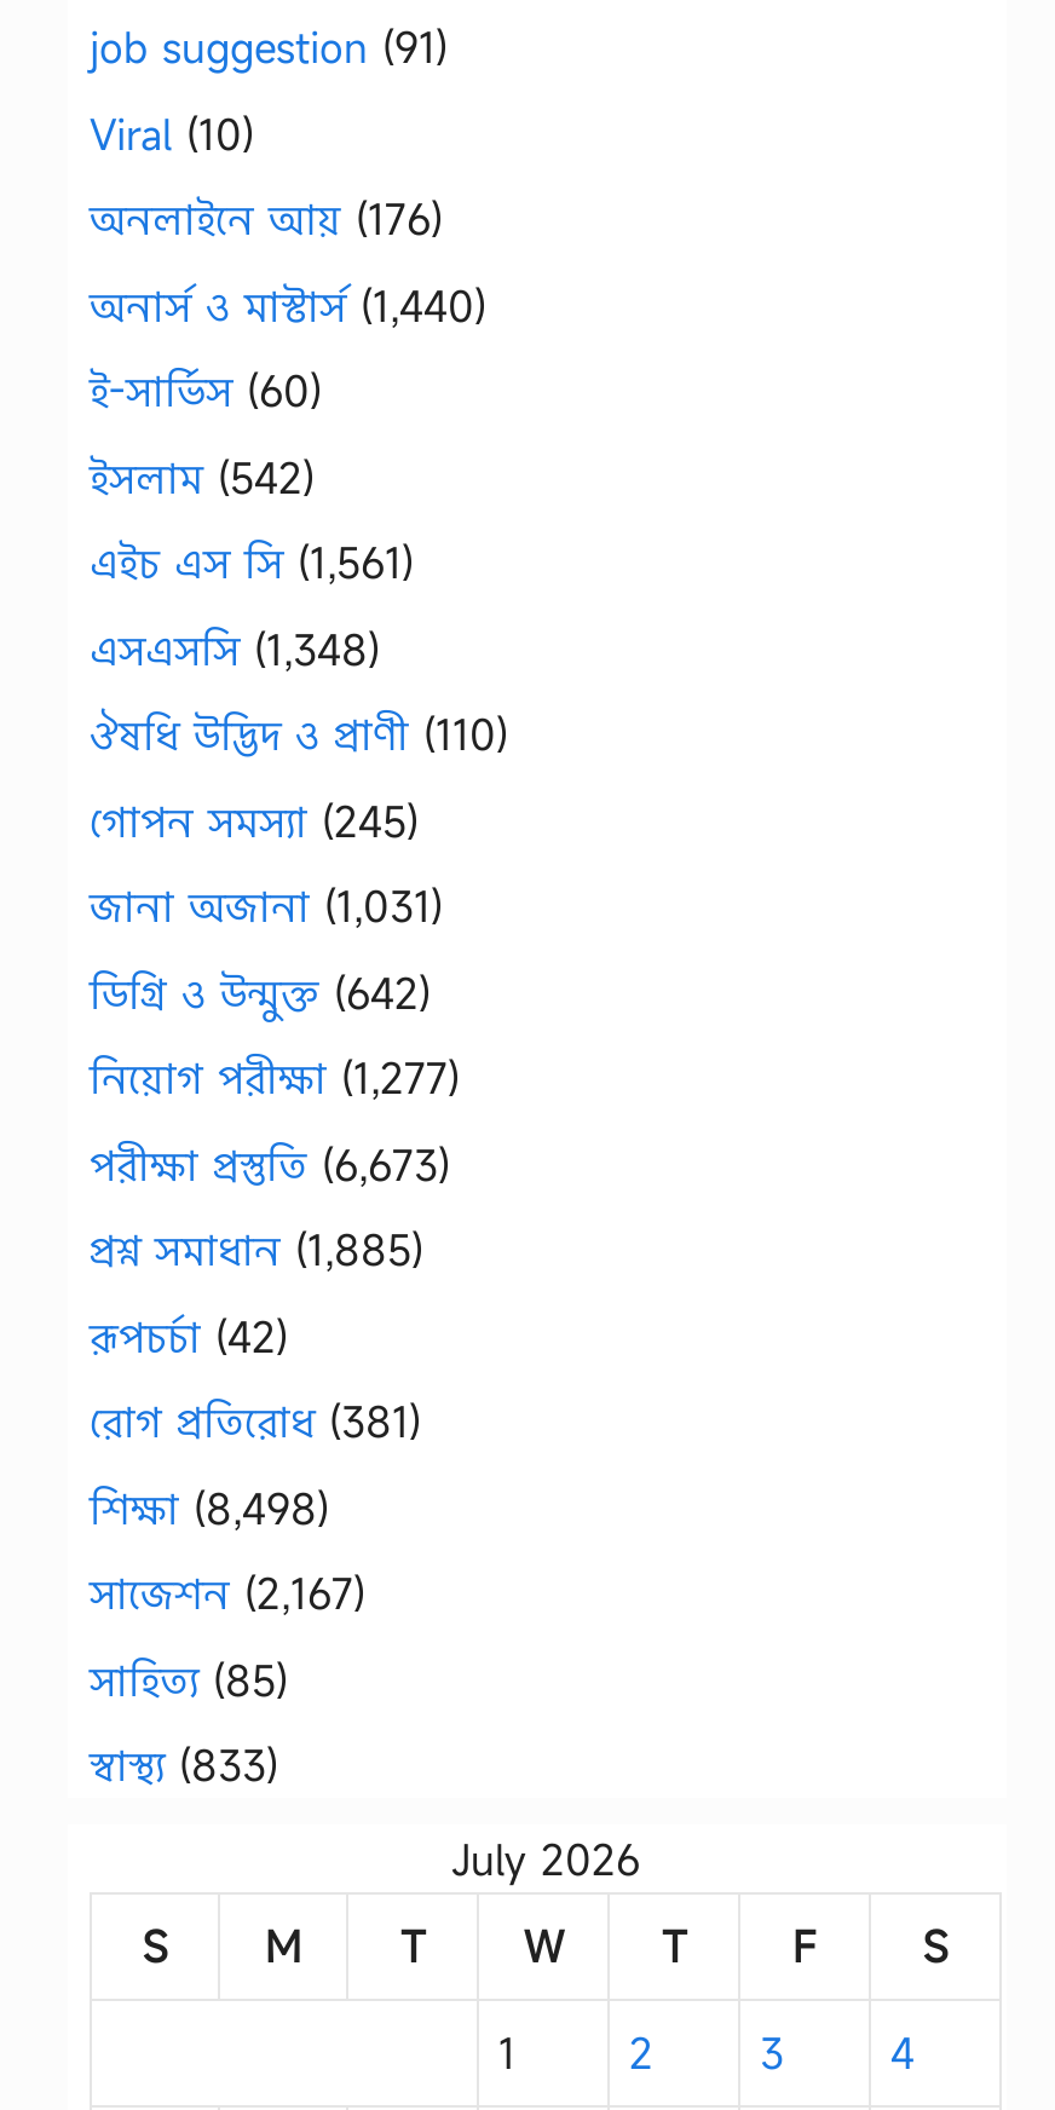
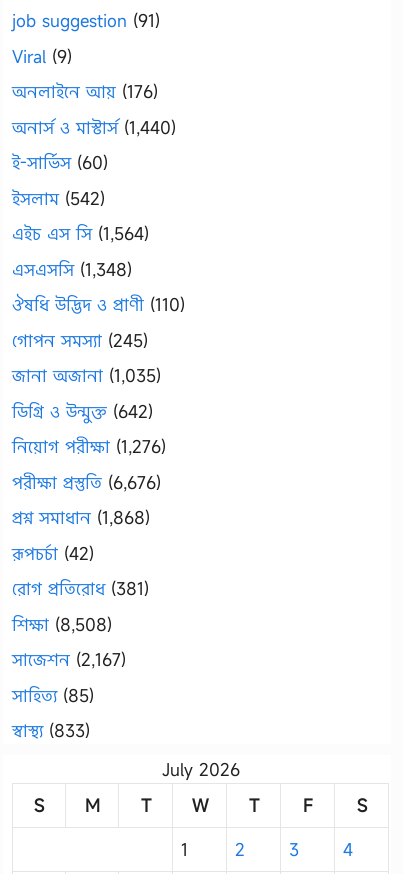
- Viral (10)
+ Viral (9)

- এইচ এস সি (1,561)
+ এইচ এস সি (1,564)

- জানা অজানা (1,031)
+ জানা অজানা (1,035)

- নিয়োগ পরীক্ষা (1,277)
+ নিয়োগ পরীক্ষা (1,276)

- পরীক্ষা প্রস্তুতি (6,673)
+ পরীক্ষা প্রস্তুতি (6,676)

- প্রশ্ন সমাধান (1,885)
+ প্রশ্ন সমাধান (1,868)

- শিক্ষা (8,498)
+ শিক্ষা (8,508)
